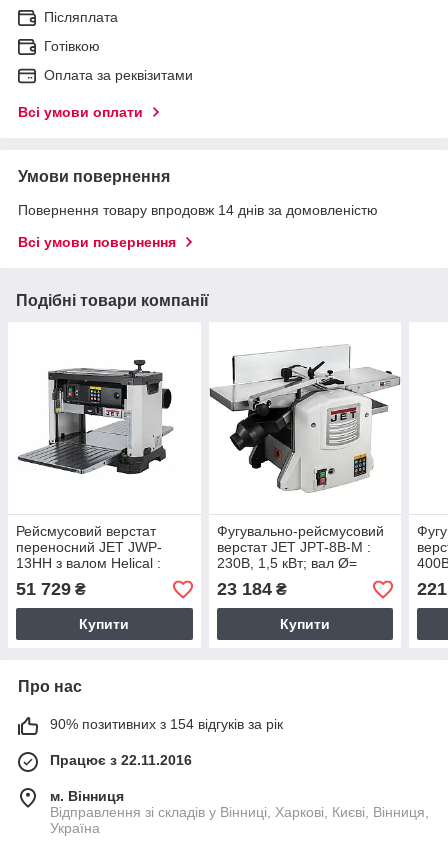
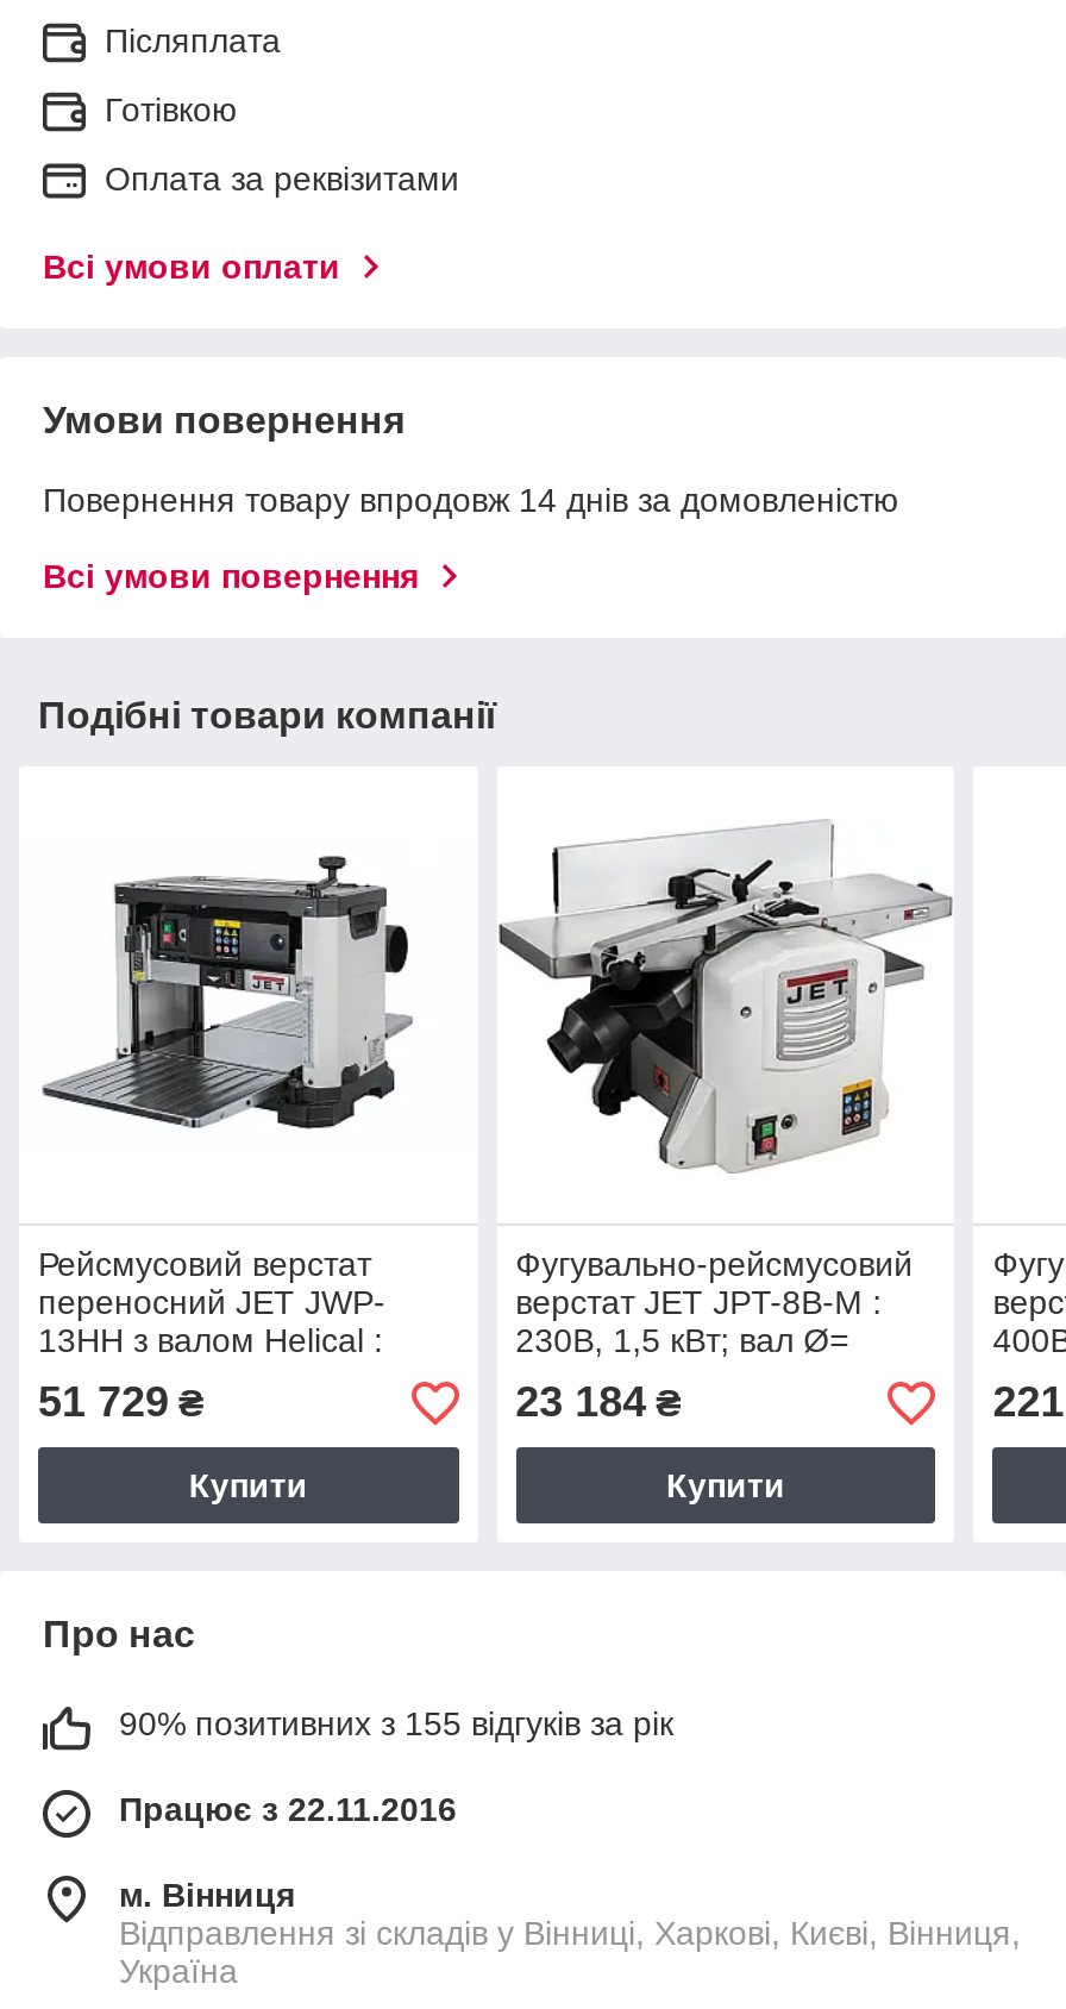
- 90% позитивних з 154 відгуків за рік
+ 90% позитивних з 155 відгуків за рік
